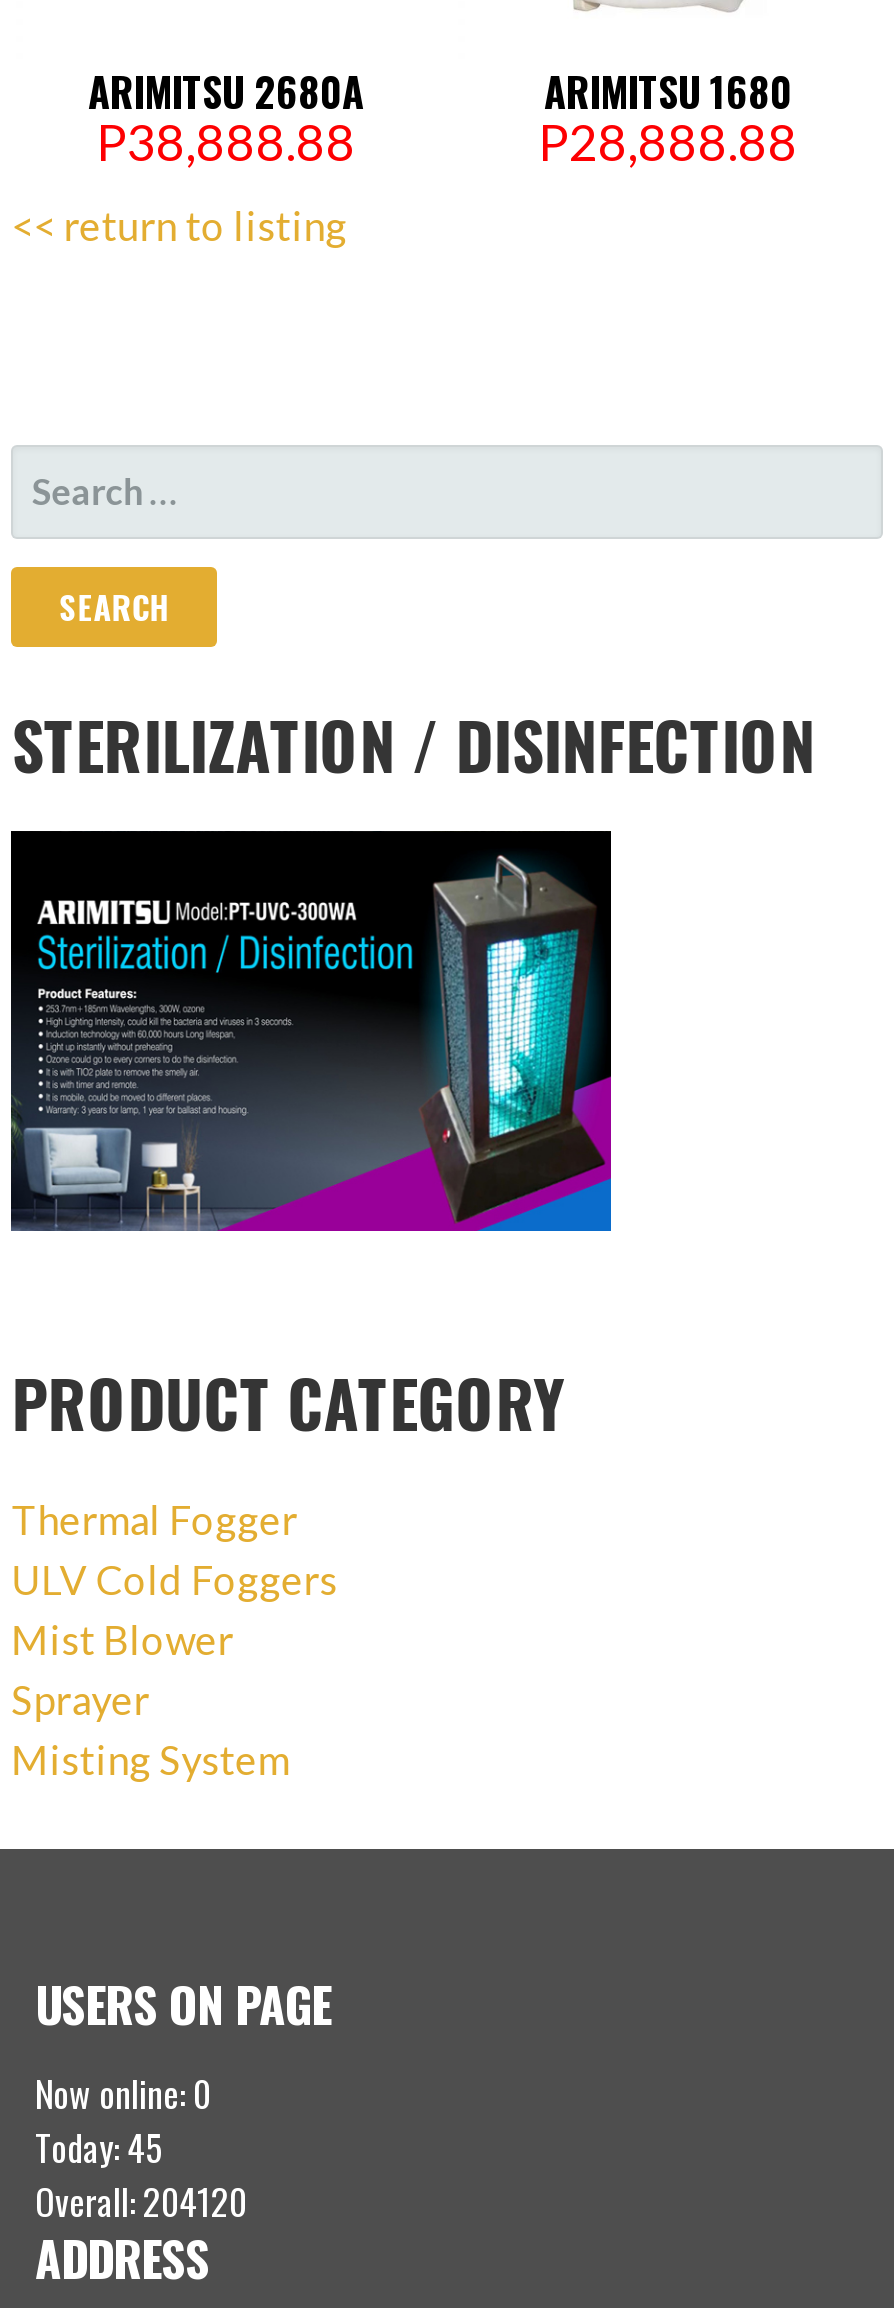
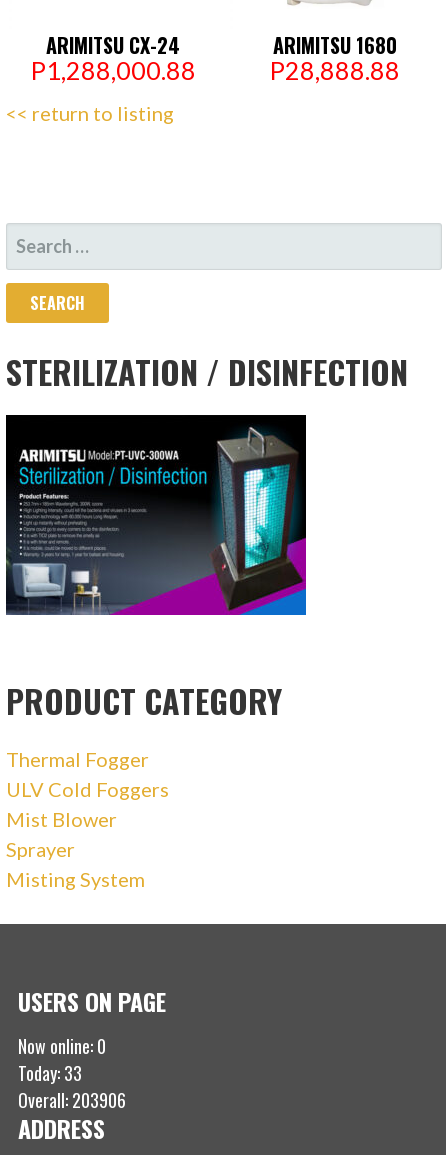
- ARIMITSU 2680A
- P38,888.88
+ ARIMITSU CX-24
+ P1,288,000.88

- Today: 45
+ Today: 33

- Overall: 204120
+ Overall: 203906
